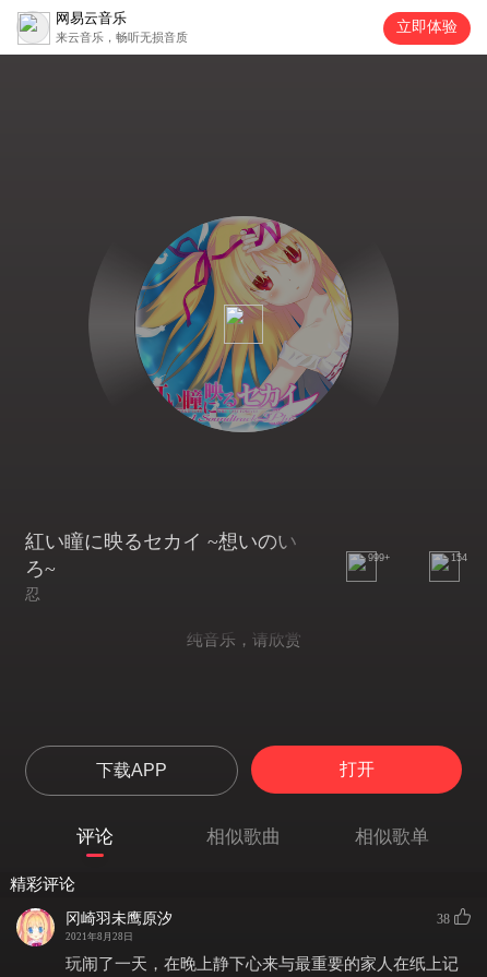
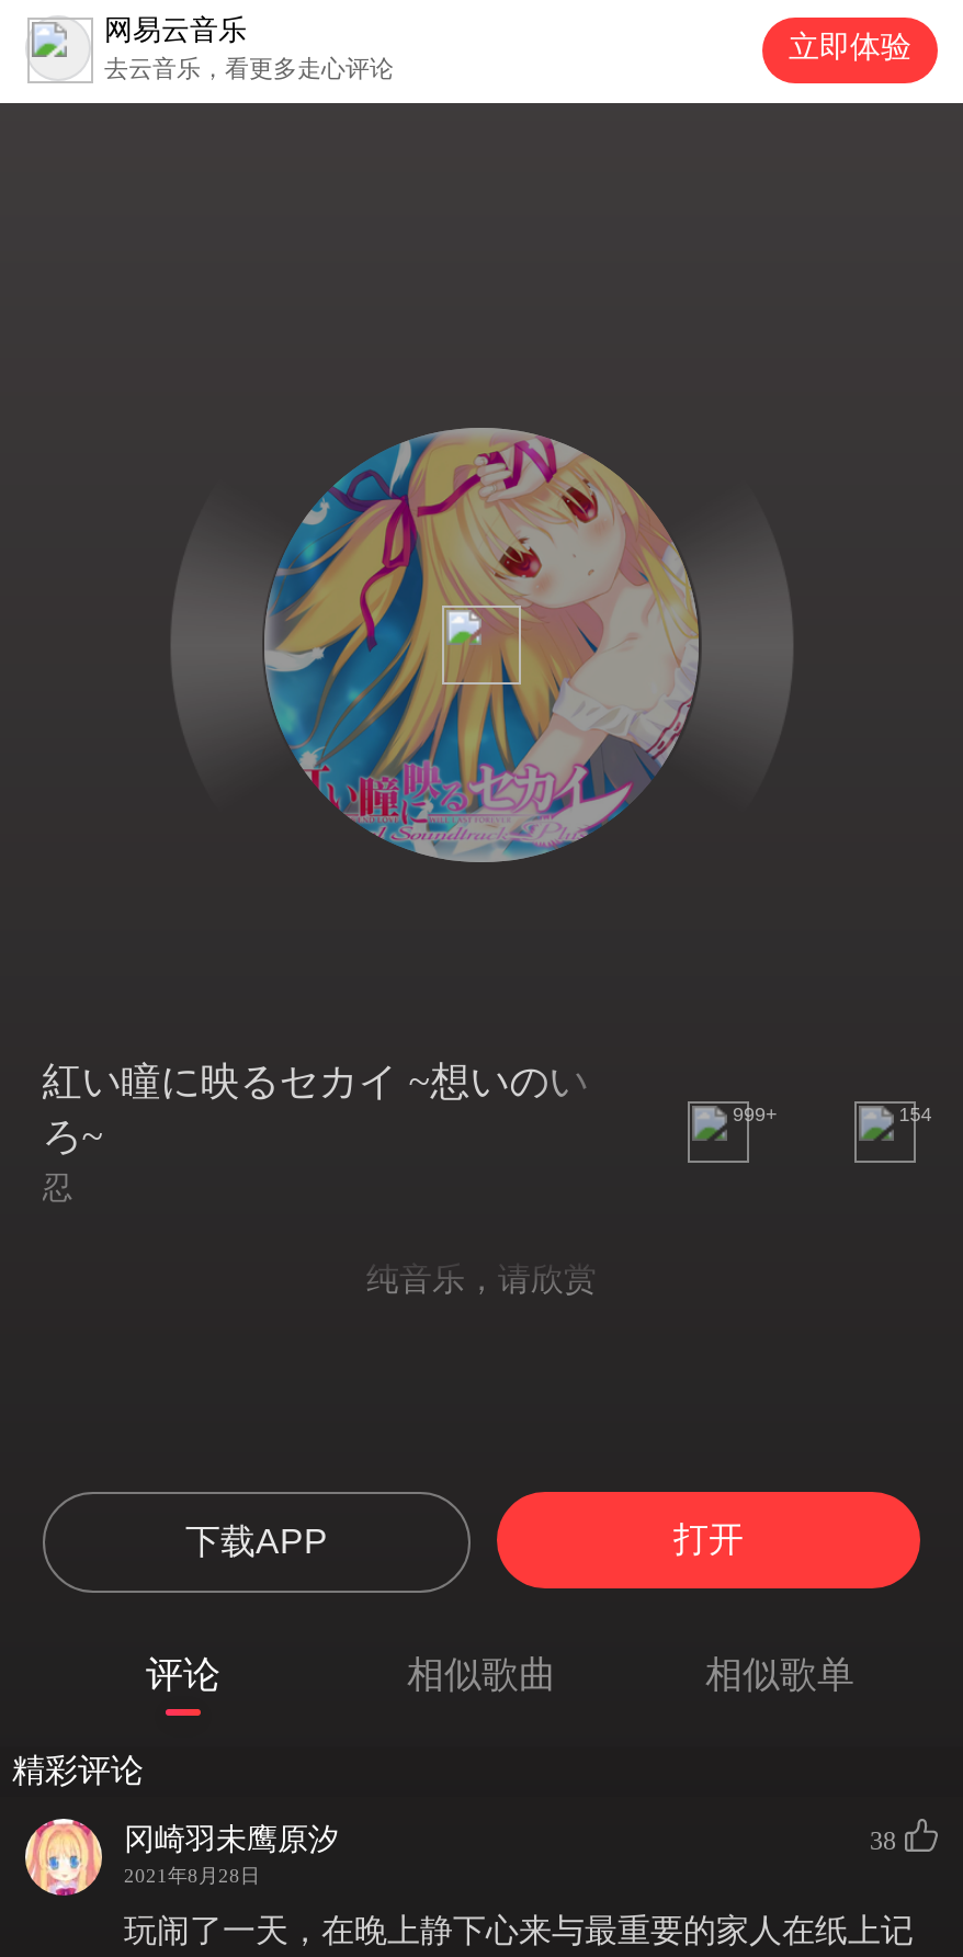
- 来云音乐，畅听无损音质
+ 去云音乐，看更多走心评论
